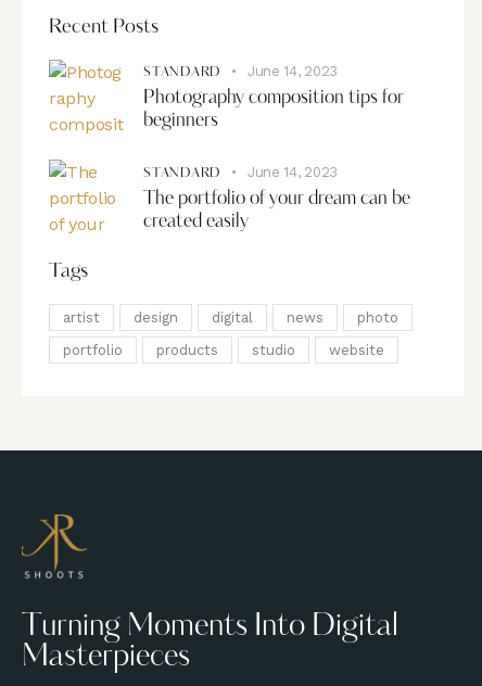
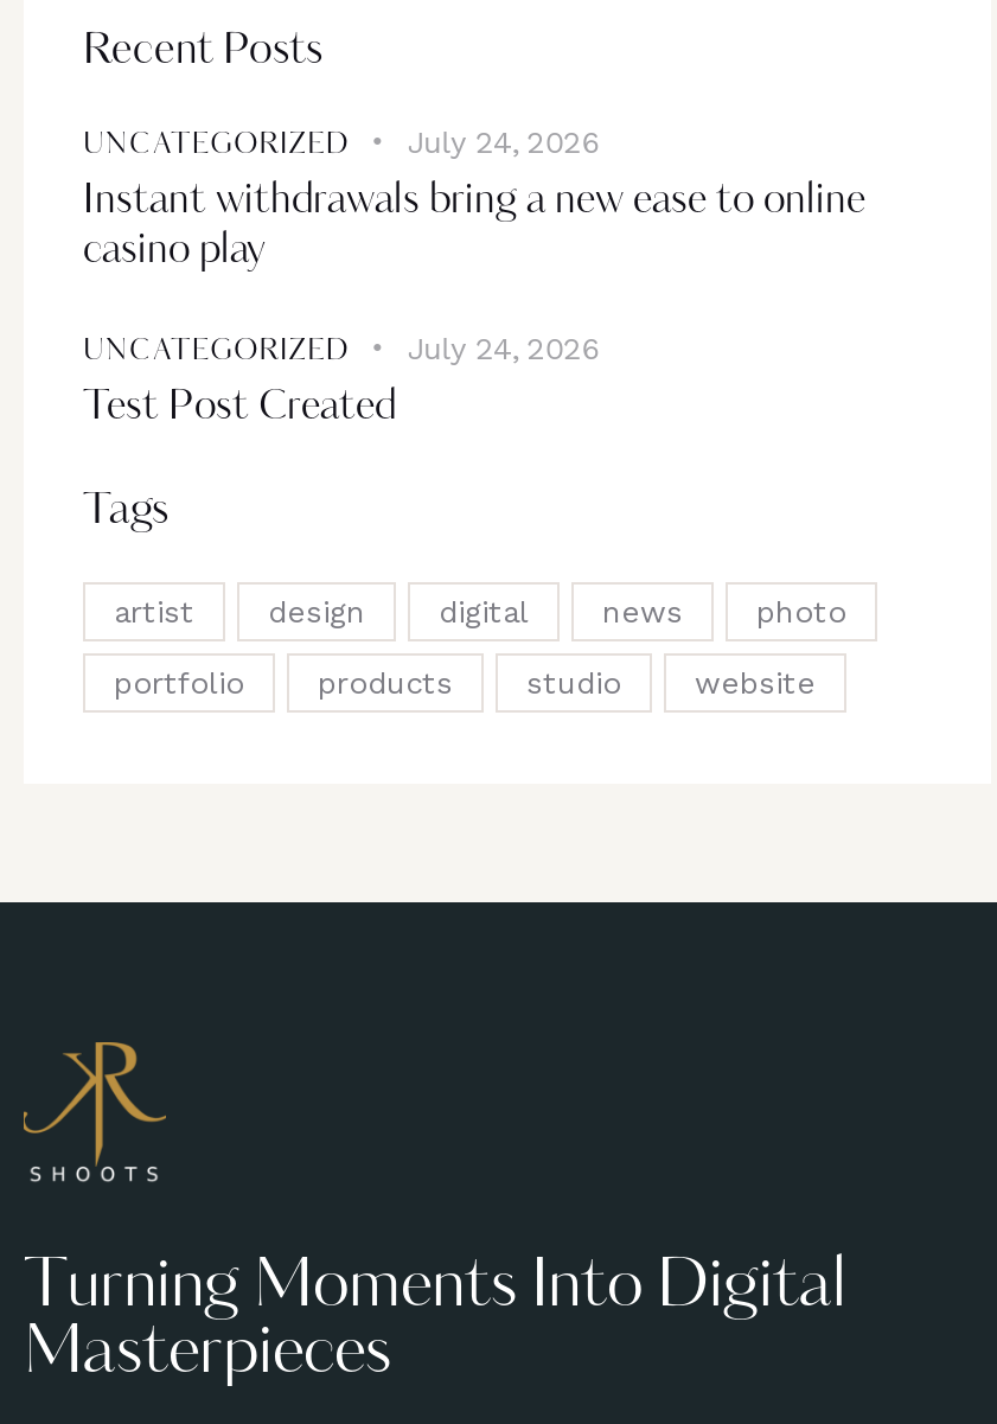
- STANDARD
- June 14, 2023
+ UNCATEGORIZED
+ July 24, 2026

- Photography composition tips for
- beginners
+ Instant withdrawals bring a new ease to online
+ casino play

- STANDARD
- June 14, 2023
+ UNCATEGORIZED
+ July 24, 2026

- The portfolio of your dream can be
- created easily
+ Test Post Created
